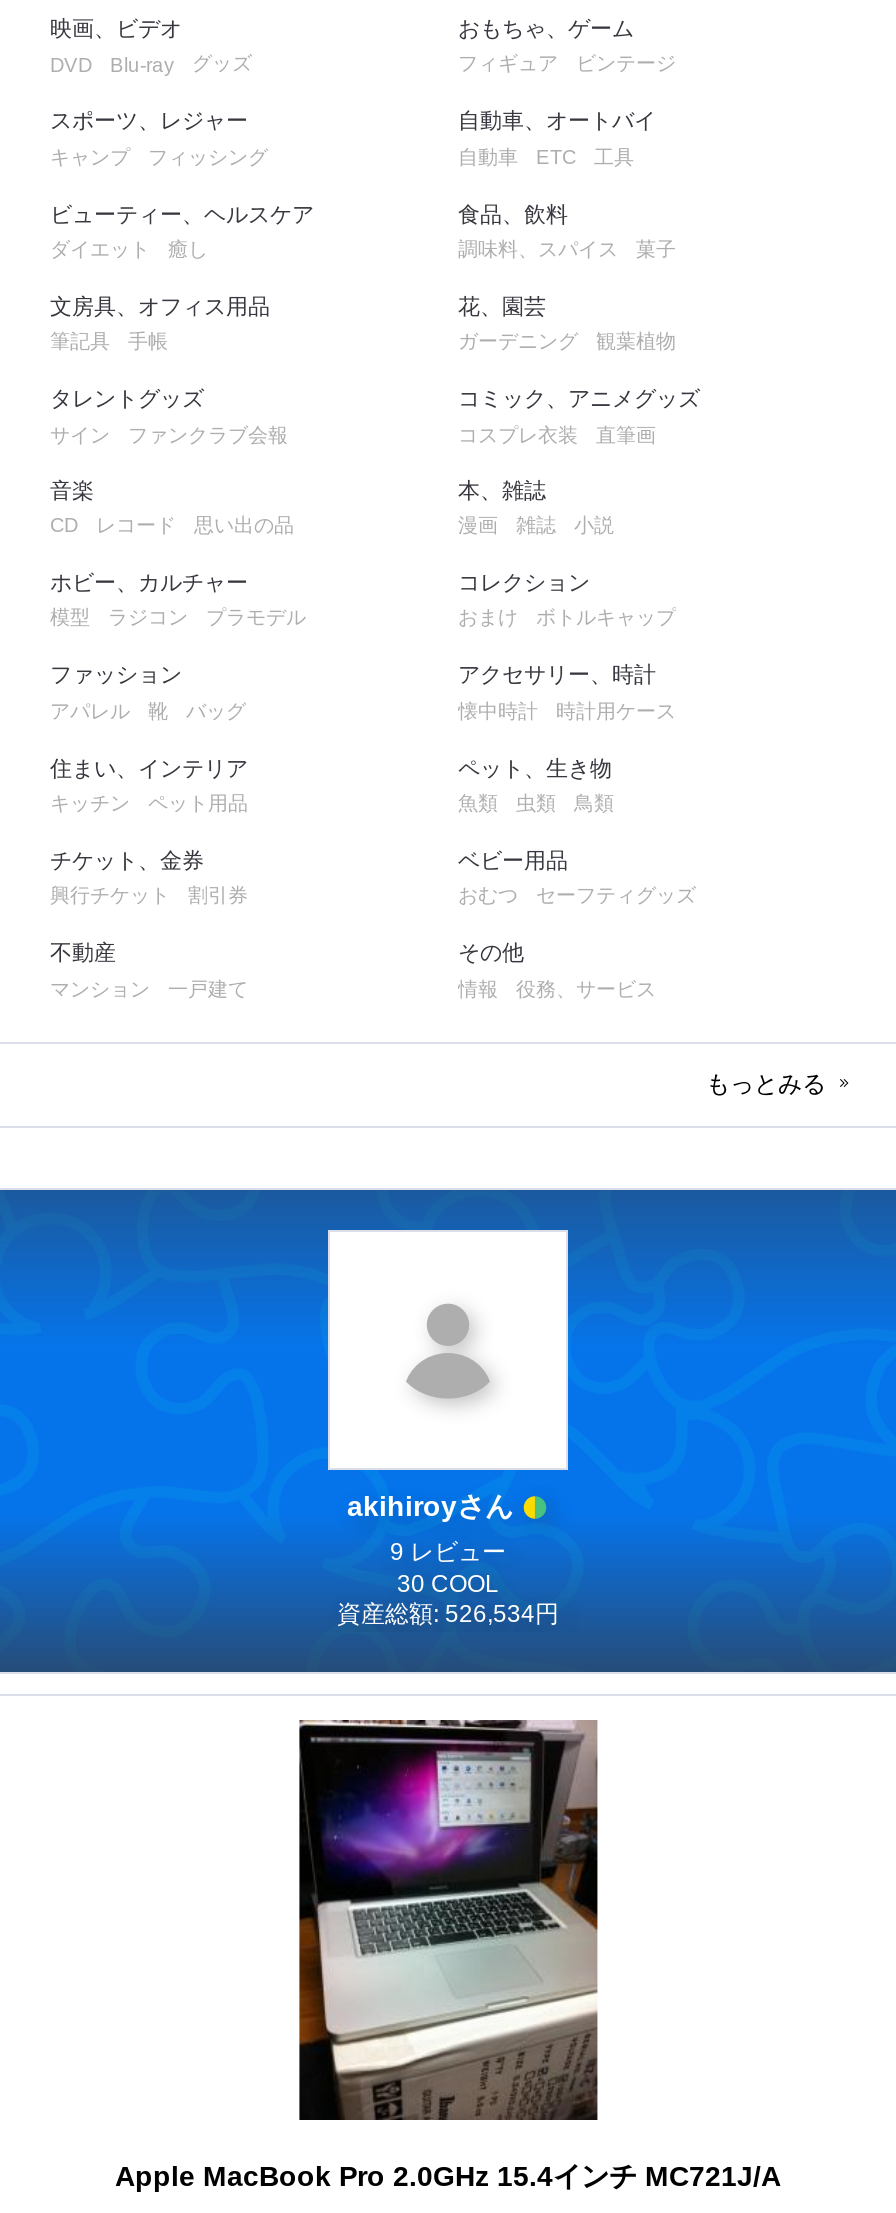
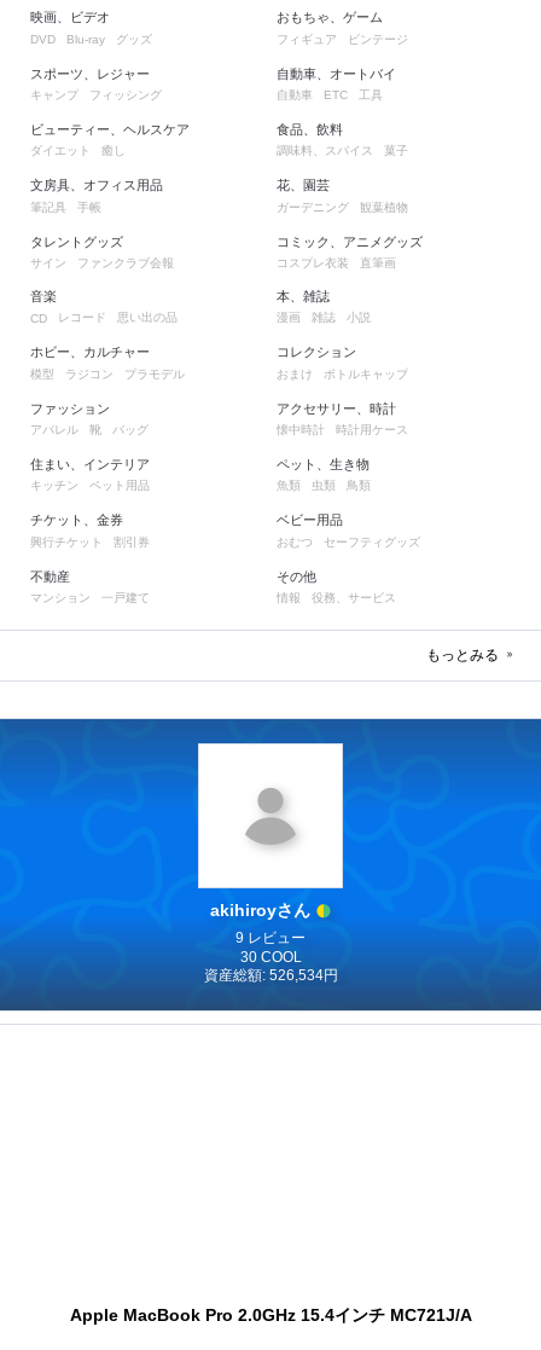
- [image]
